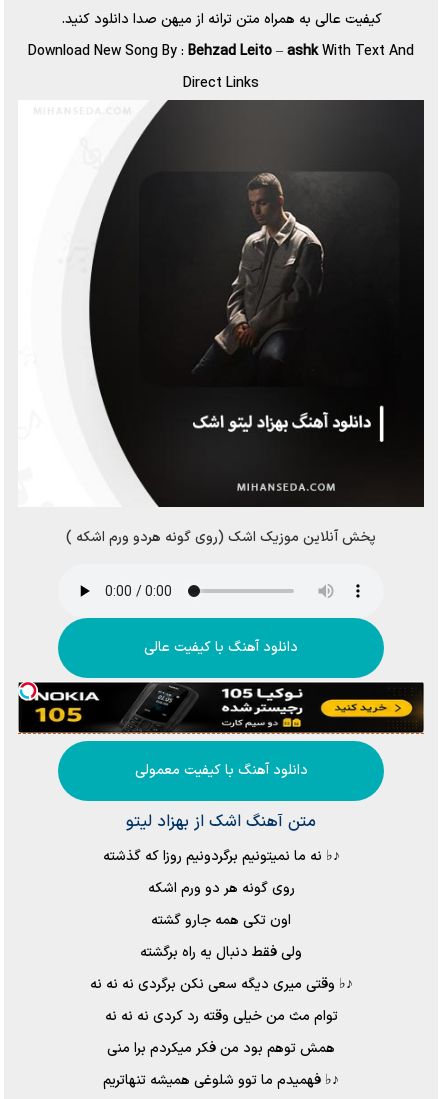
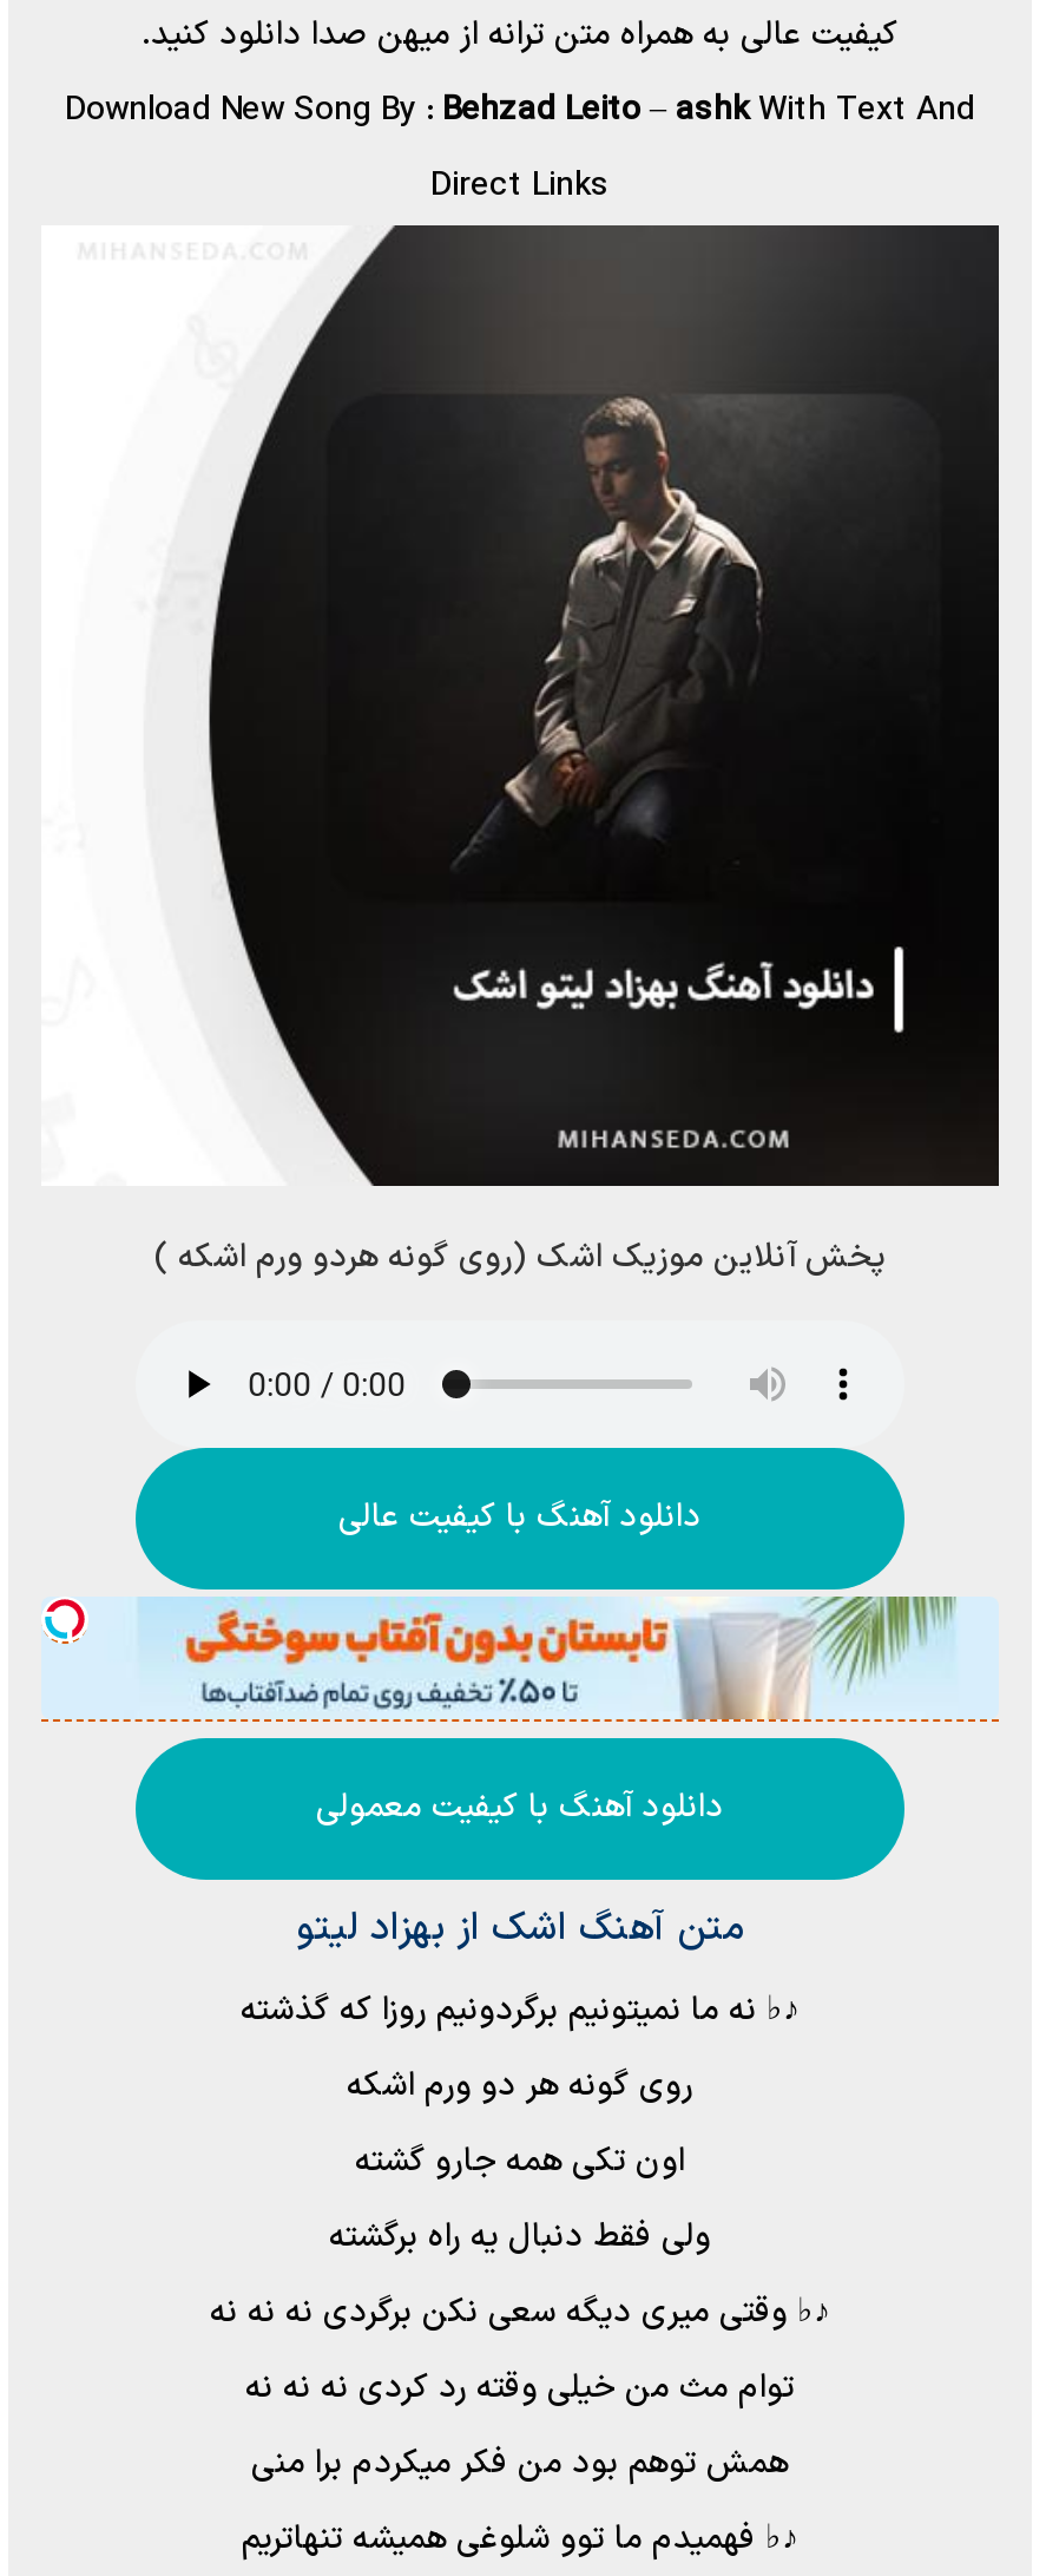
- [image]
+ [image]
